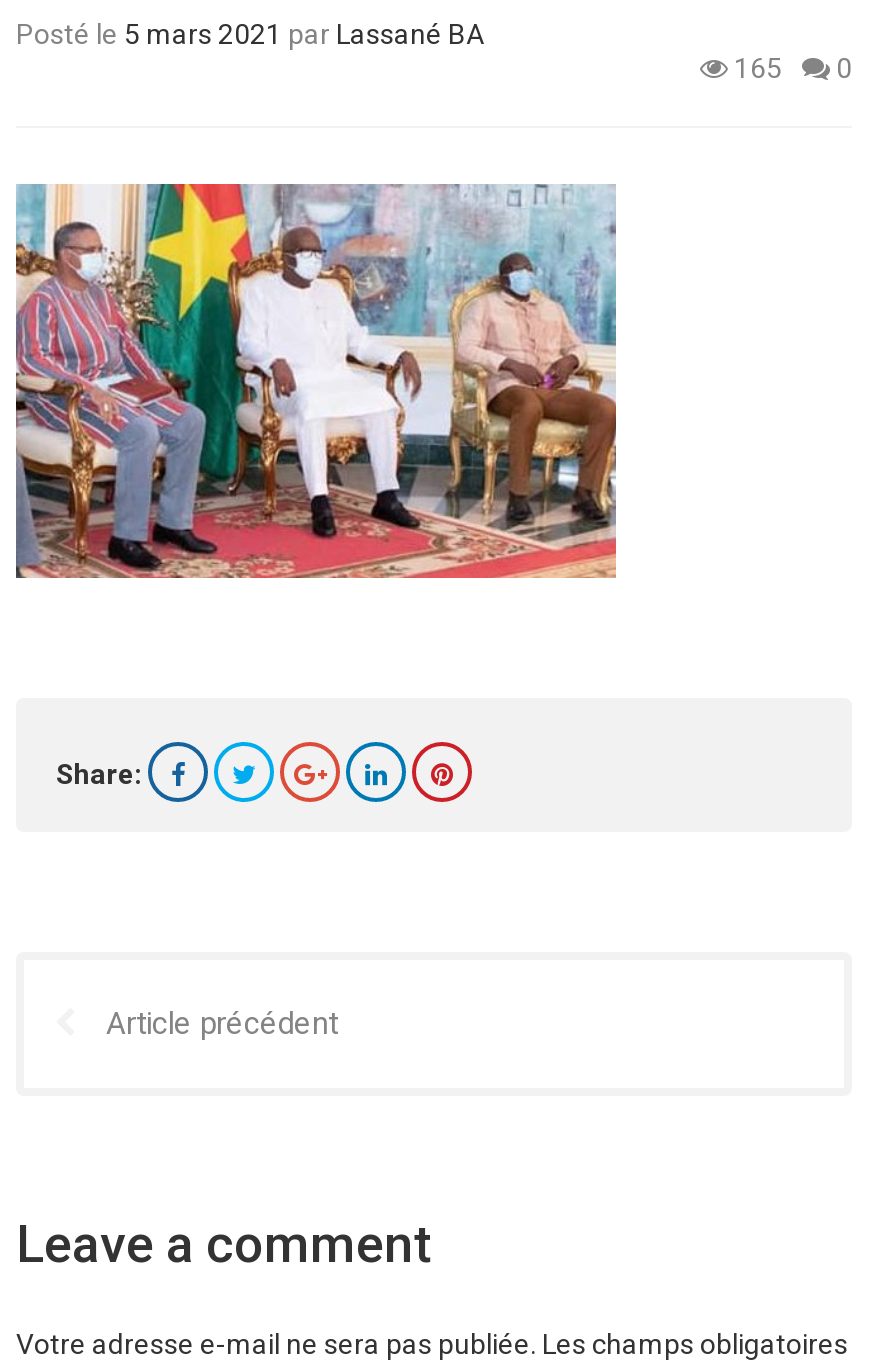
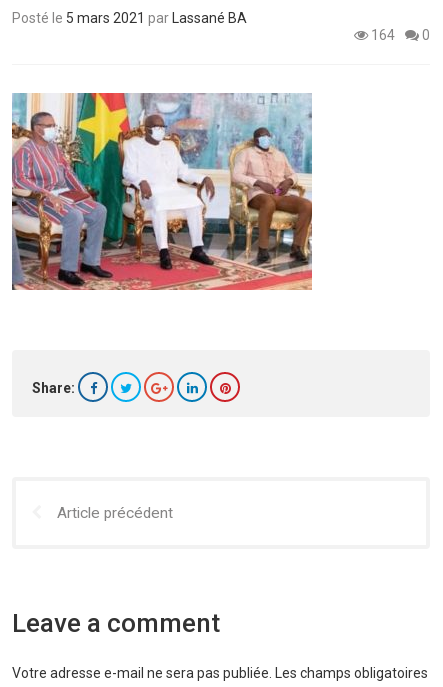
- 165 0
+ 164 0
